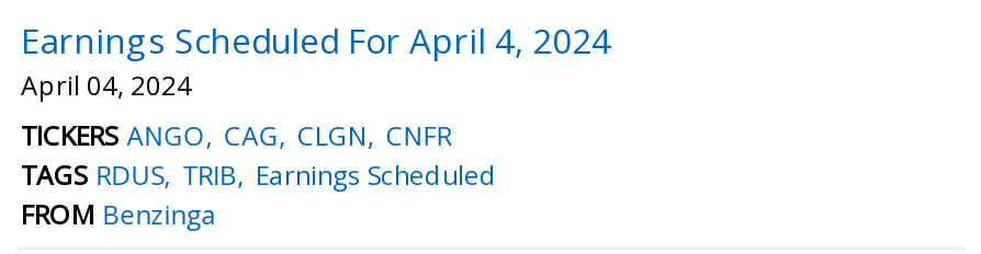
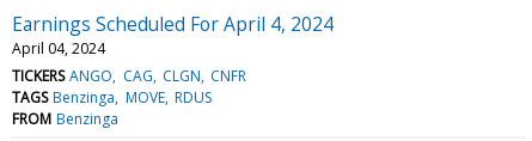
- TAGS RDUS TRIB Earnings Scheduled
+ TAGS Benzinga MOVE RDUS
